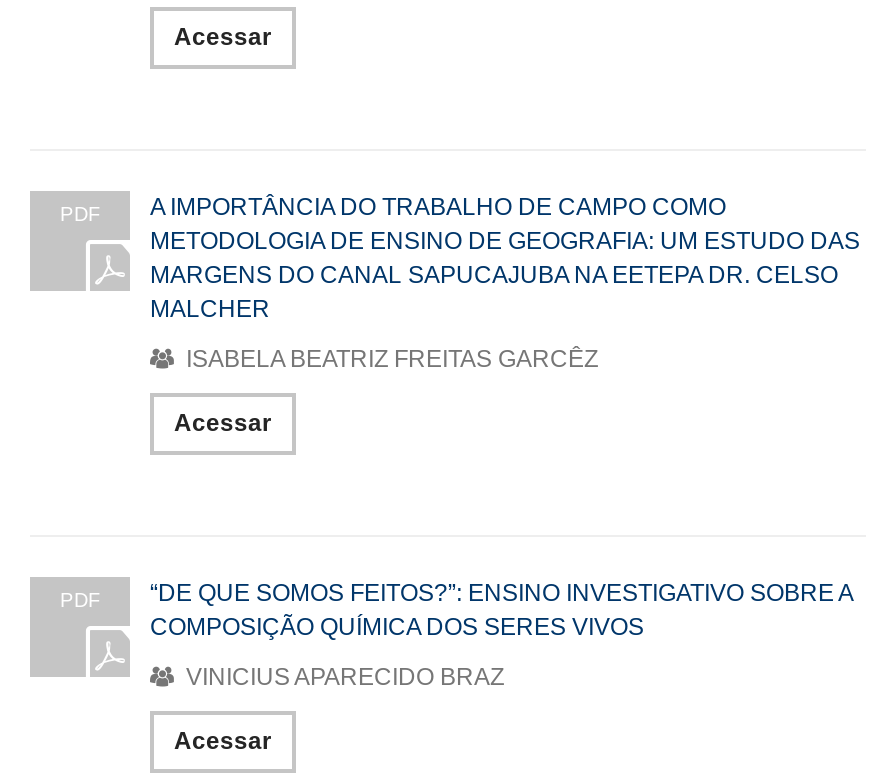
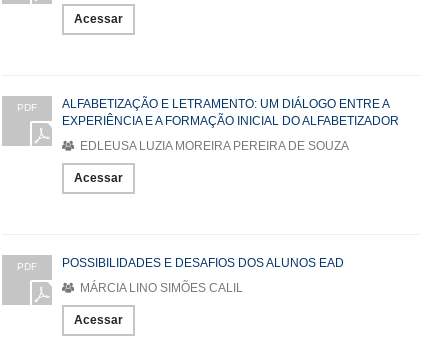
- A IMPORTÂNCIA DO TRABALHO DE CAMPO COMO
- METODOLOGIA DE ENSINO DE GEOGRAFIA: UM ESTUDO DAS
- MARGENS DO CANAL SAPUCAJUBA NA EETEPA DR. CELSO
- MALCHER
+ ALFABETIZAÇÃO E LETRAMENTO: UM DIÁLOGO ENTRE A
+ EXPERIÊNCIA E A FORMAÇÃO INICIAL DO ALFABETIZADOR

- ISABELA BEATRIZ FREITAS GARCÊZ
+ EDLEUSA LUZIA MOREIRA PEREIRA DE SOUZA

- “DE QUE SOMOS FEITOS?”: ENSINO INVESTIGATIVO SOBRE A
- COMPOSIÇÃO QUÍMICA DOS SERES VIVOS
+ POSSIBILIDADES E DESAFIOS DOS ALUNOS EAD

- VINICIUS APARECIDO BRAZ
+ MÁRCIA LINO SIMÕES CALIL
